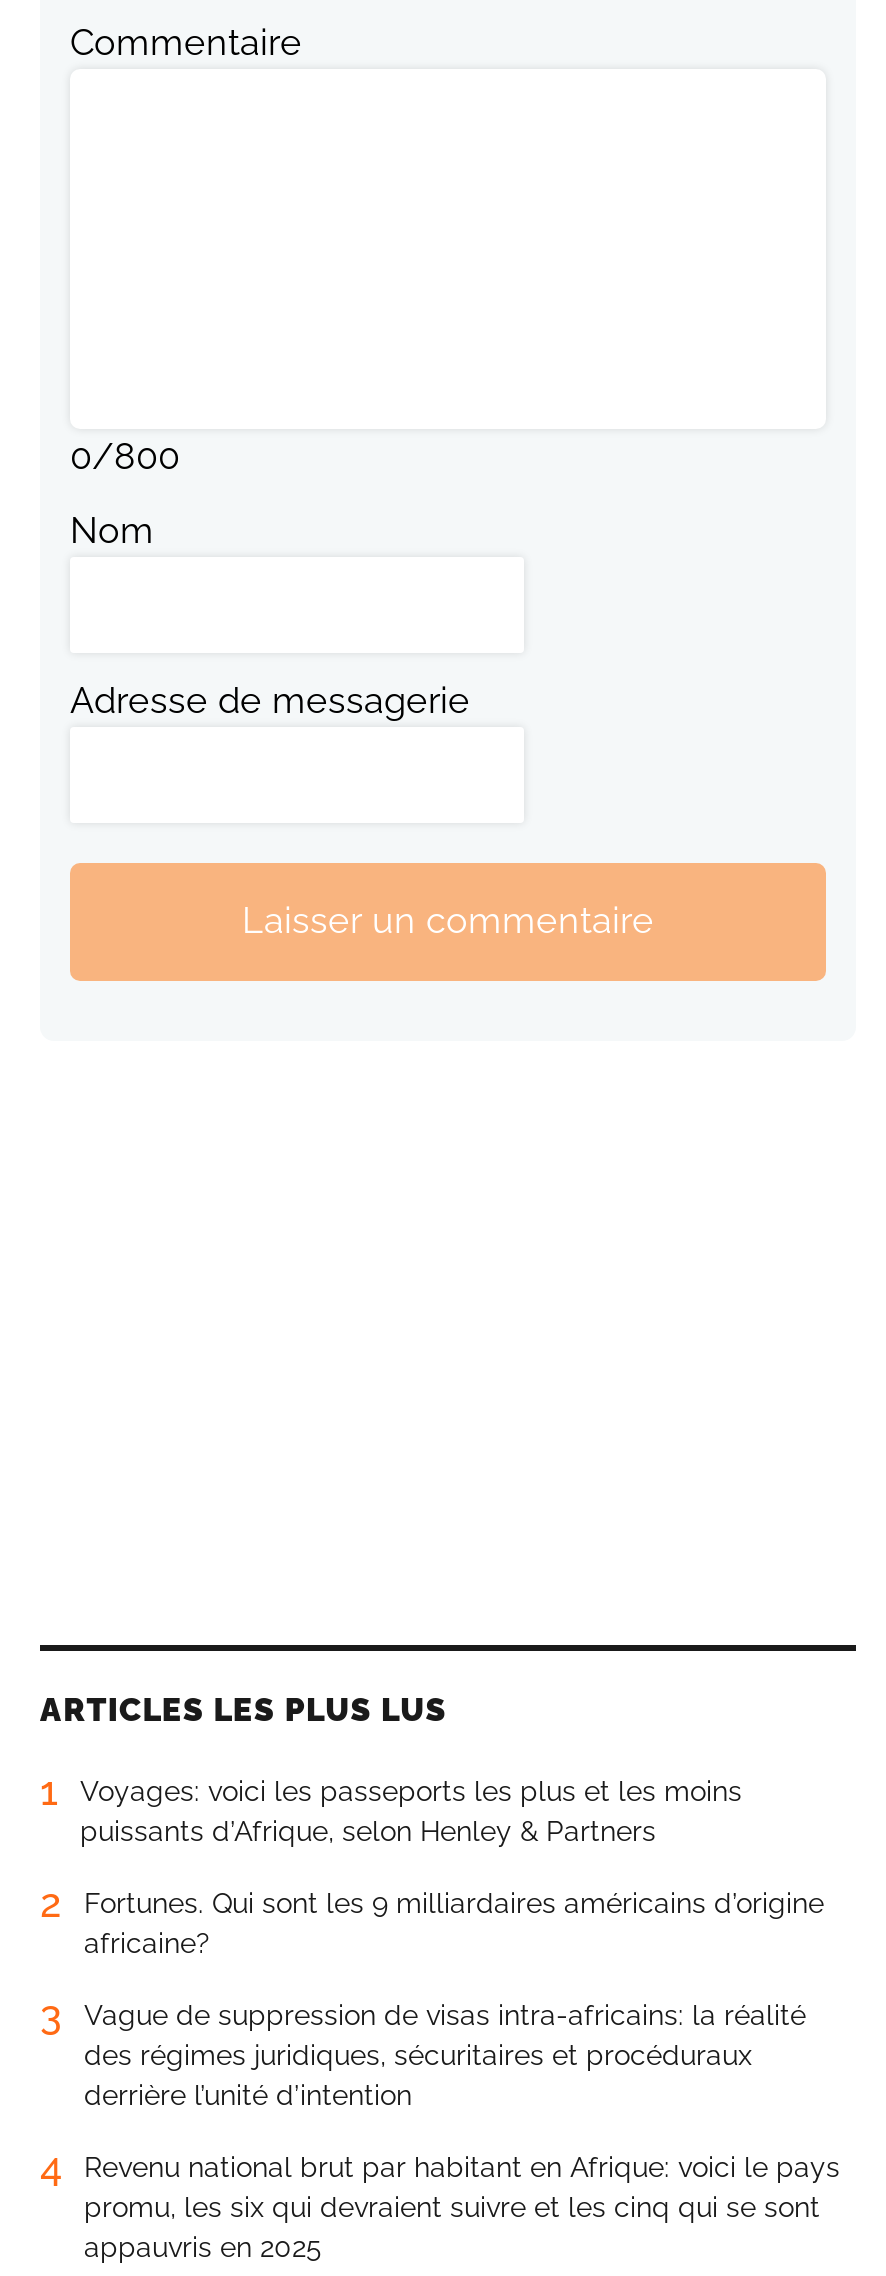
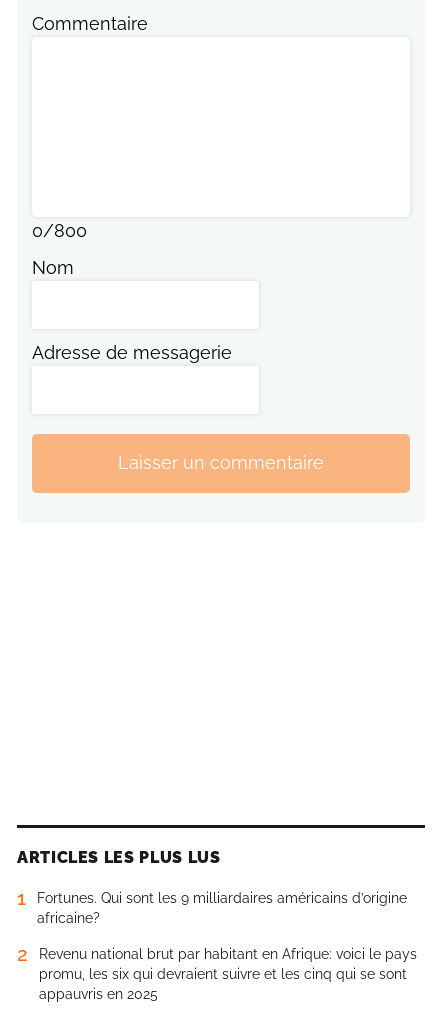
- Voyages: voici les passeports les plus et les moins
- puissants d’Afrique, selon Henley & Partners
- 2

- 3
- Vague de suppression de visas intra-africains: la réalité
- des régimes juridiques, sécuritaires et procéduraux
- derrière l’unité d’intention
- 4
+ 2
